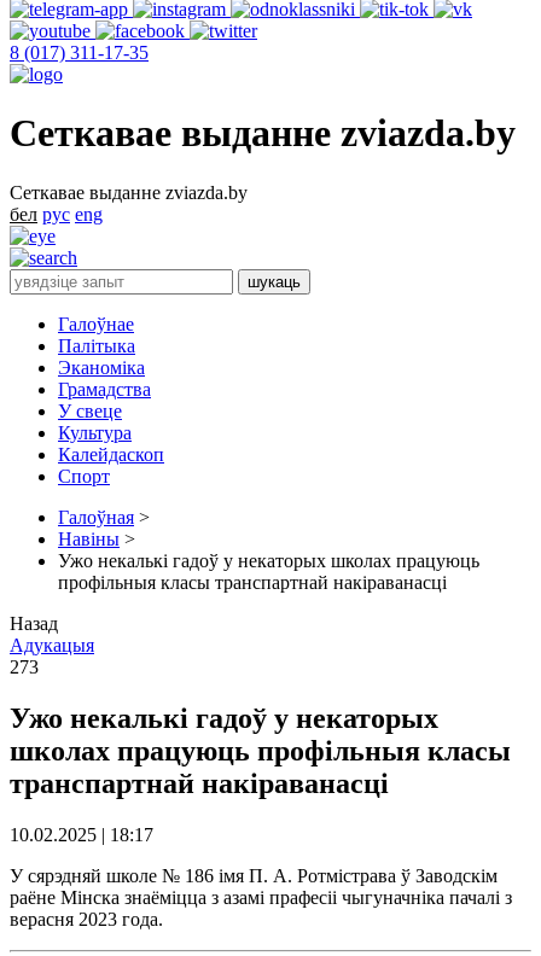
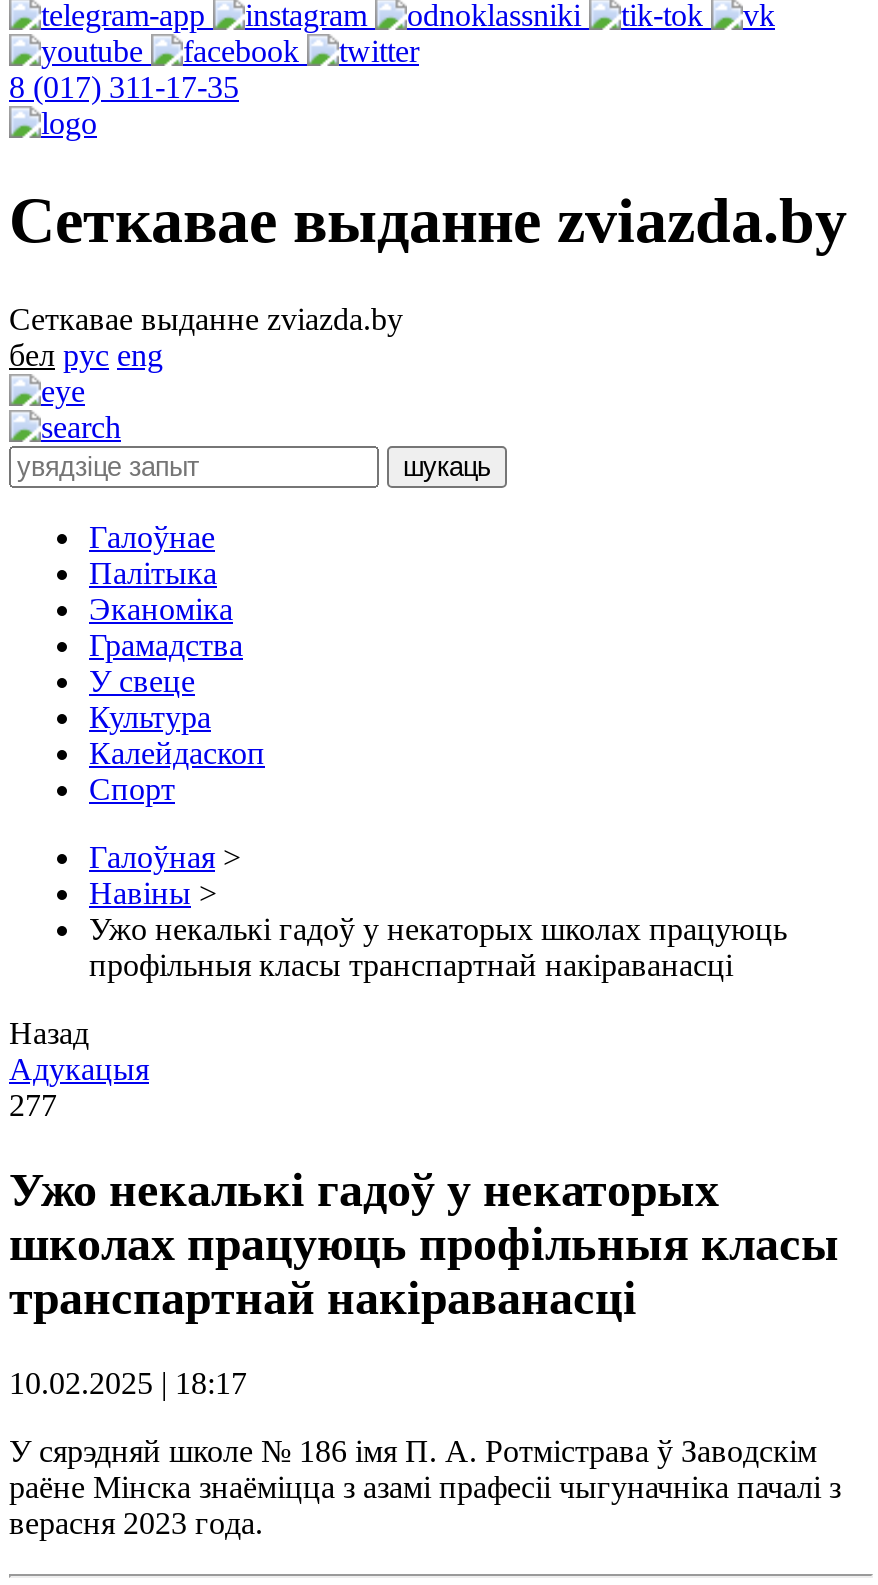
- 273
+ 277
